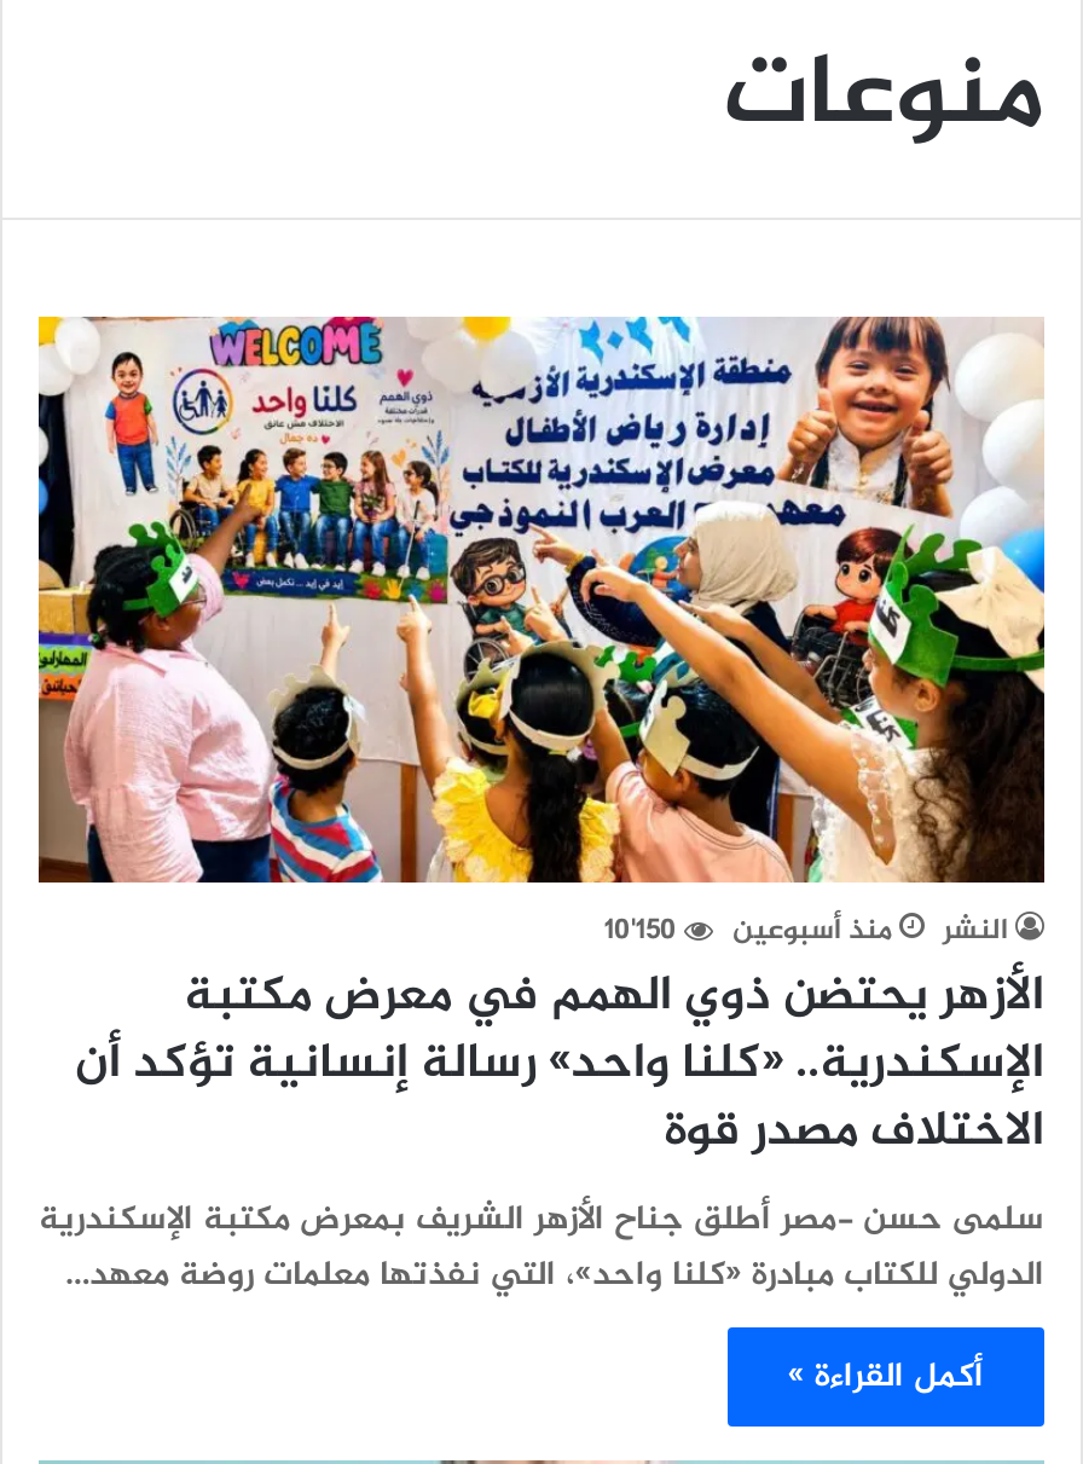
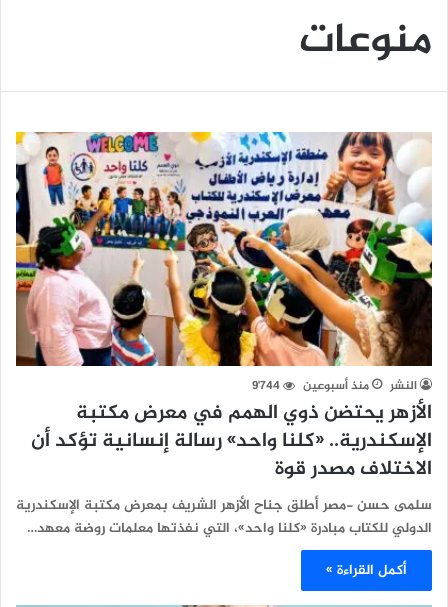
- 10٬150
+ 9٬744
